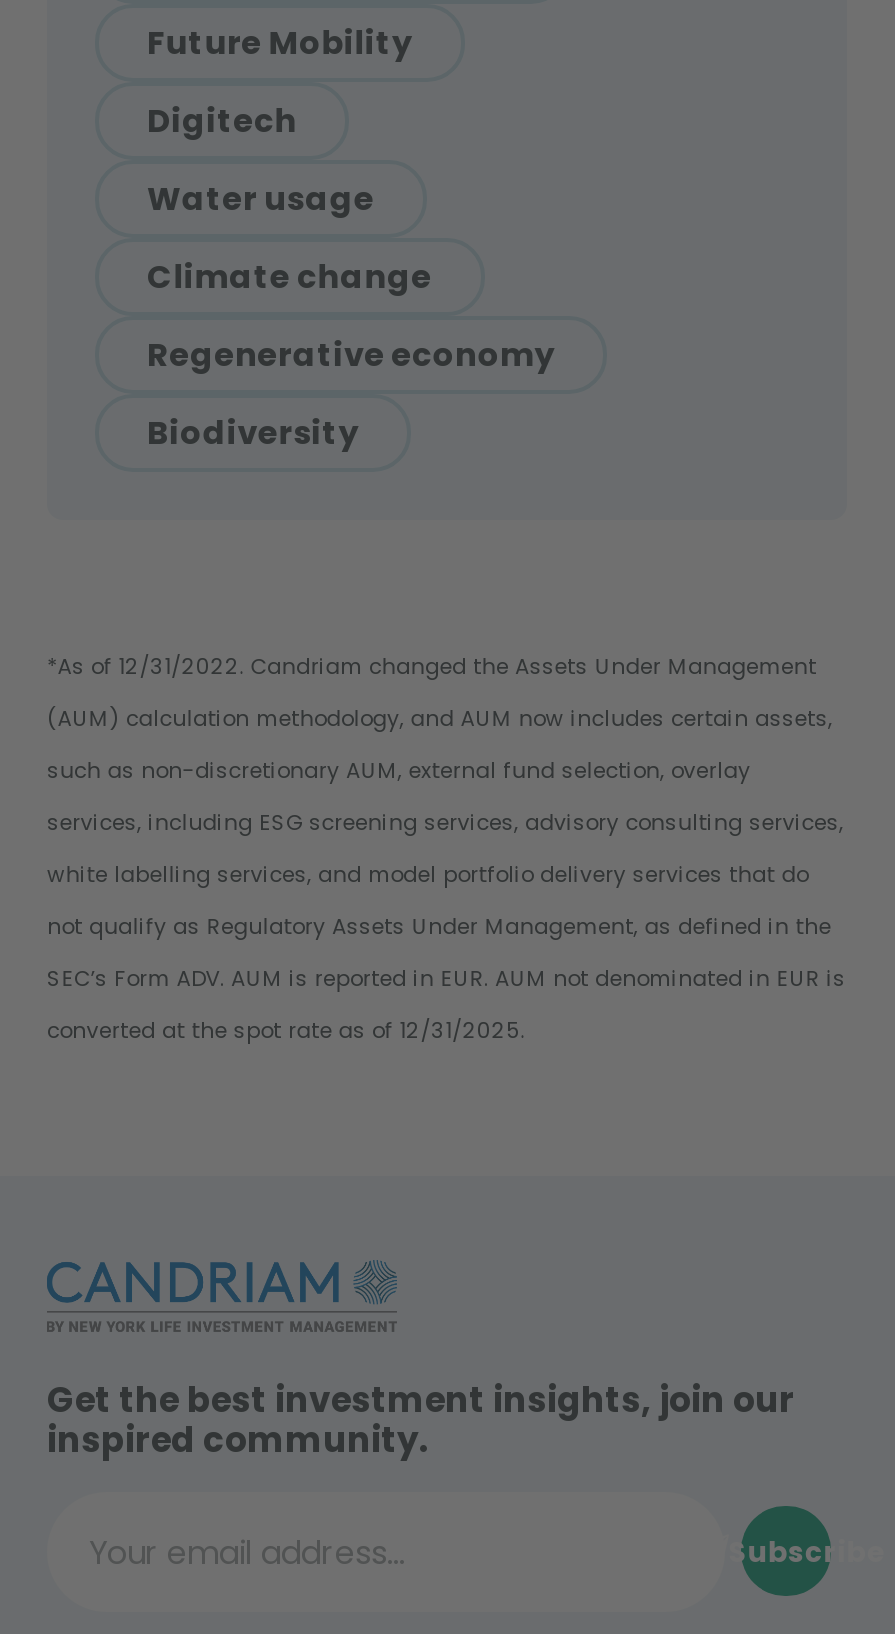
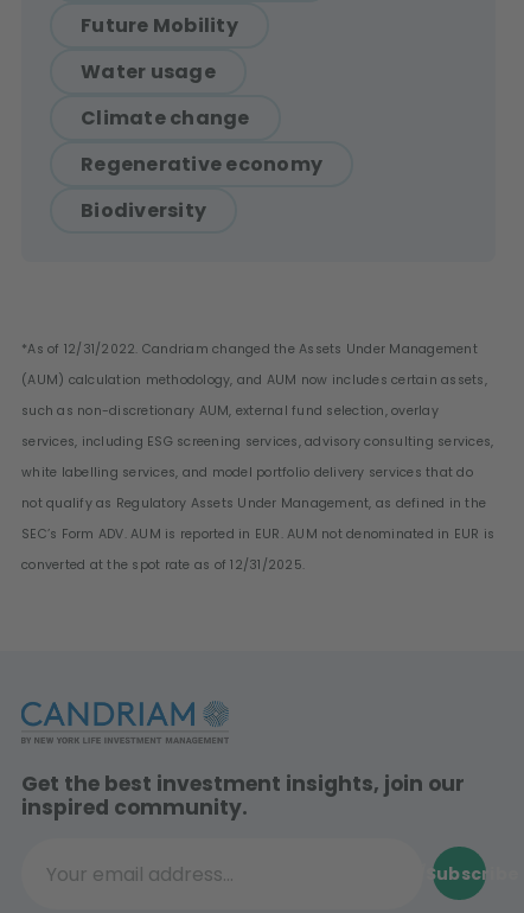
- Digitech
